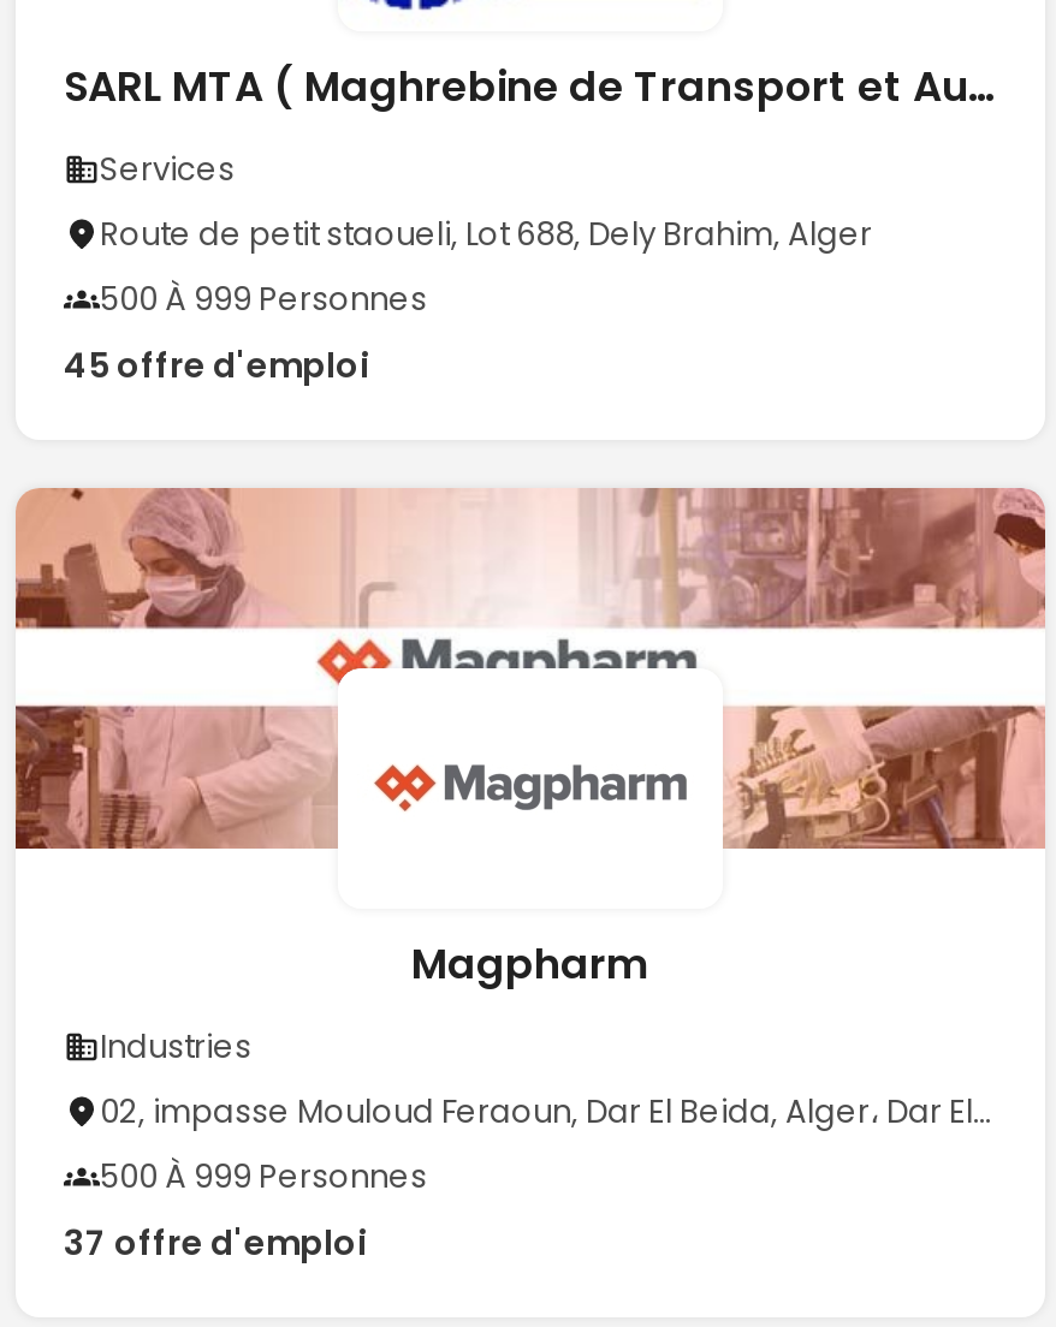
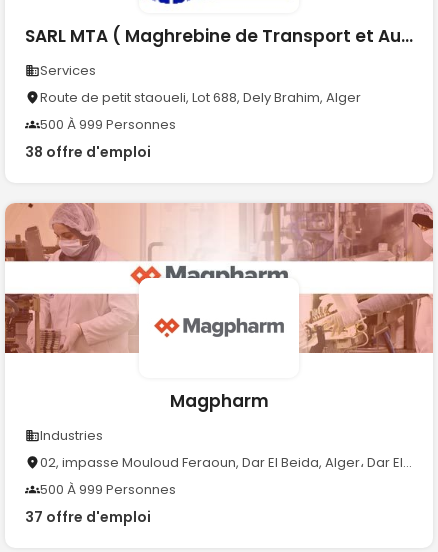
- 45 offre d'emploi
+ 38 offre d'emploi
